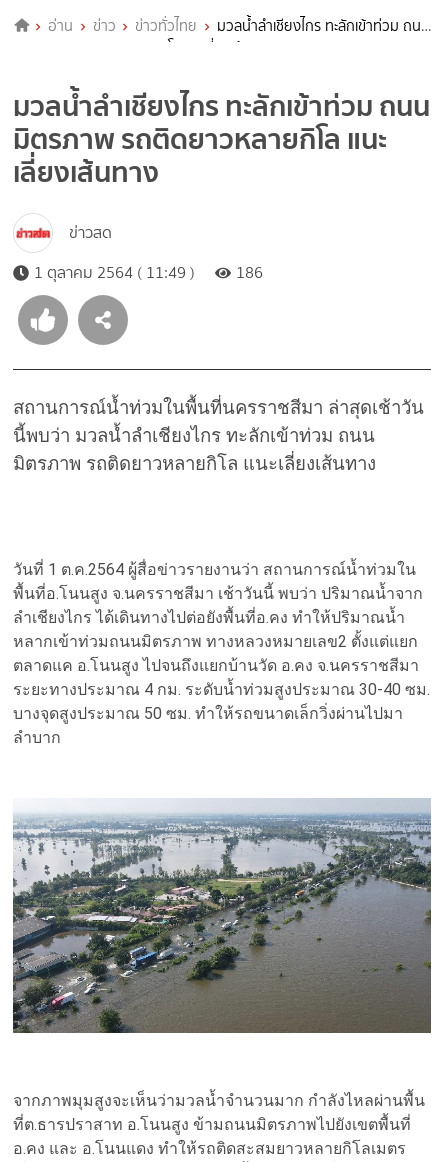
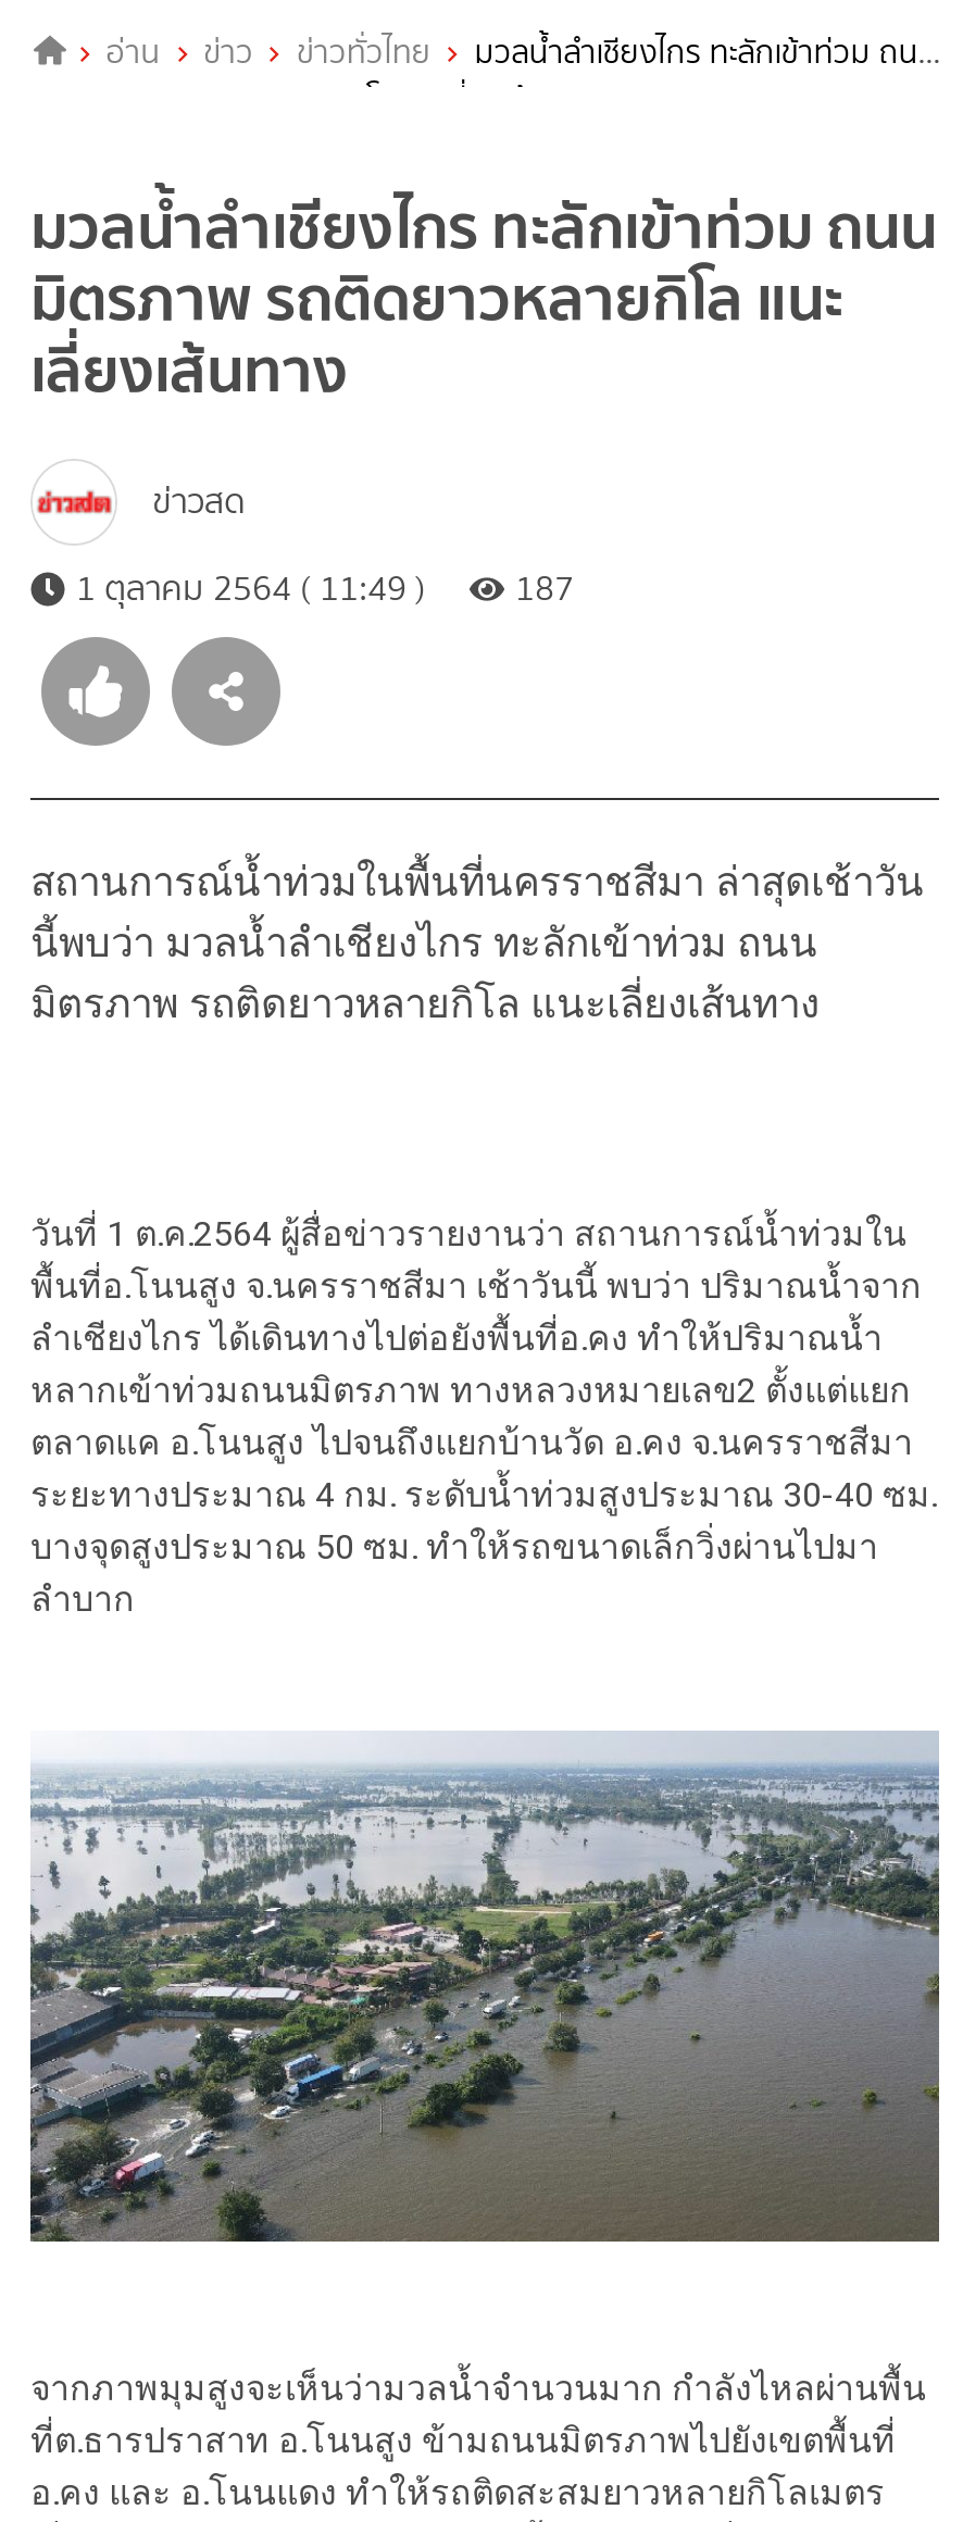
- 1 ตุลาคม 2564 ( 11:49 ) 186
+ 1 ตุลาคม 2564 ( 11:49 ) 187
